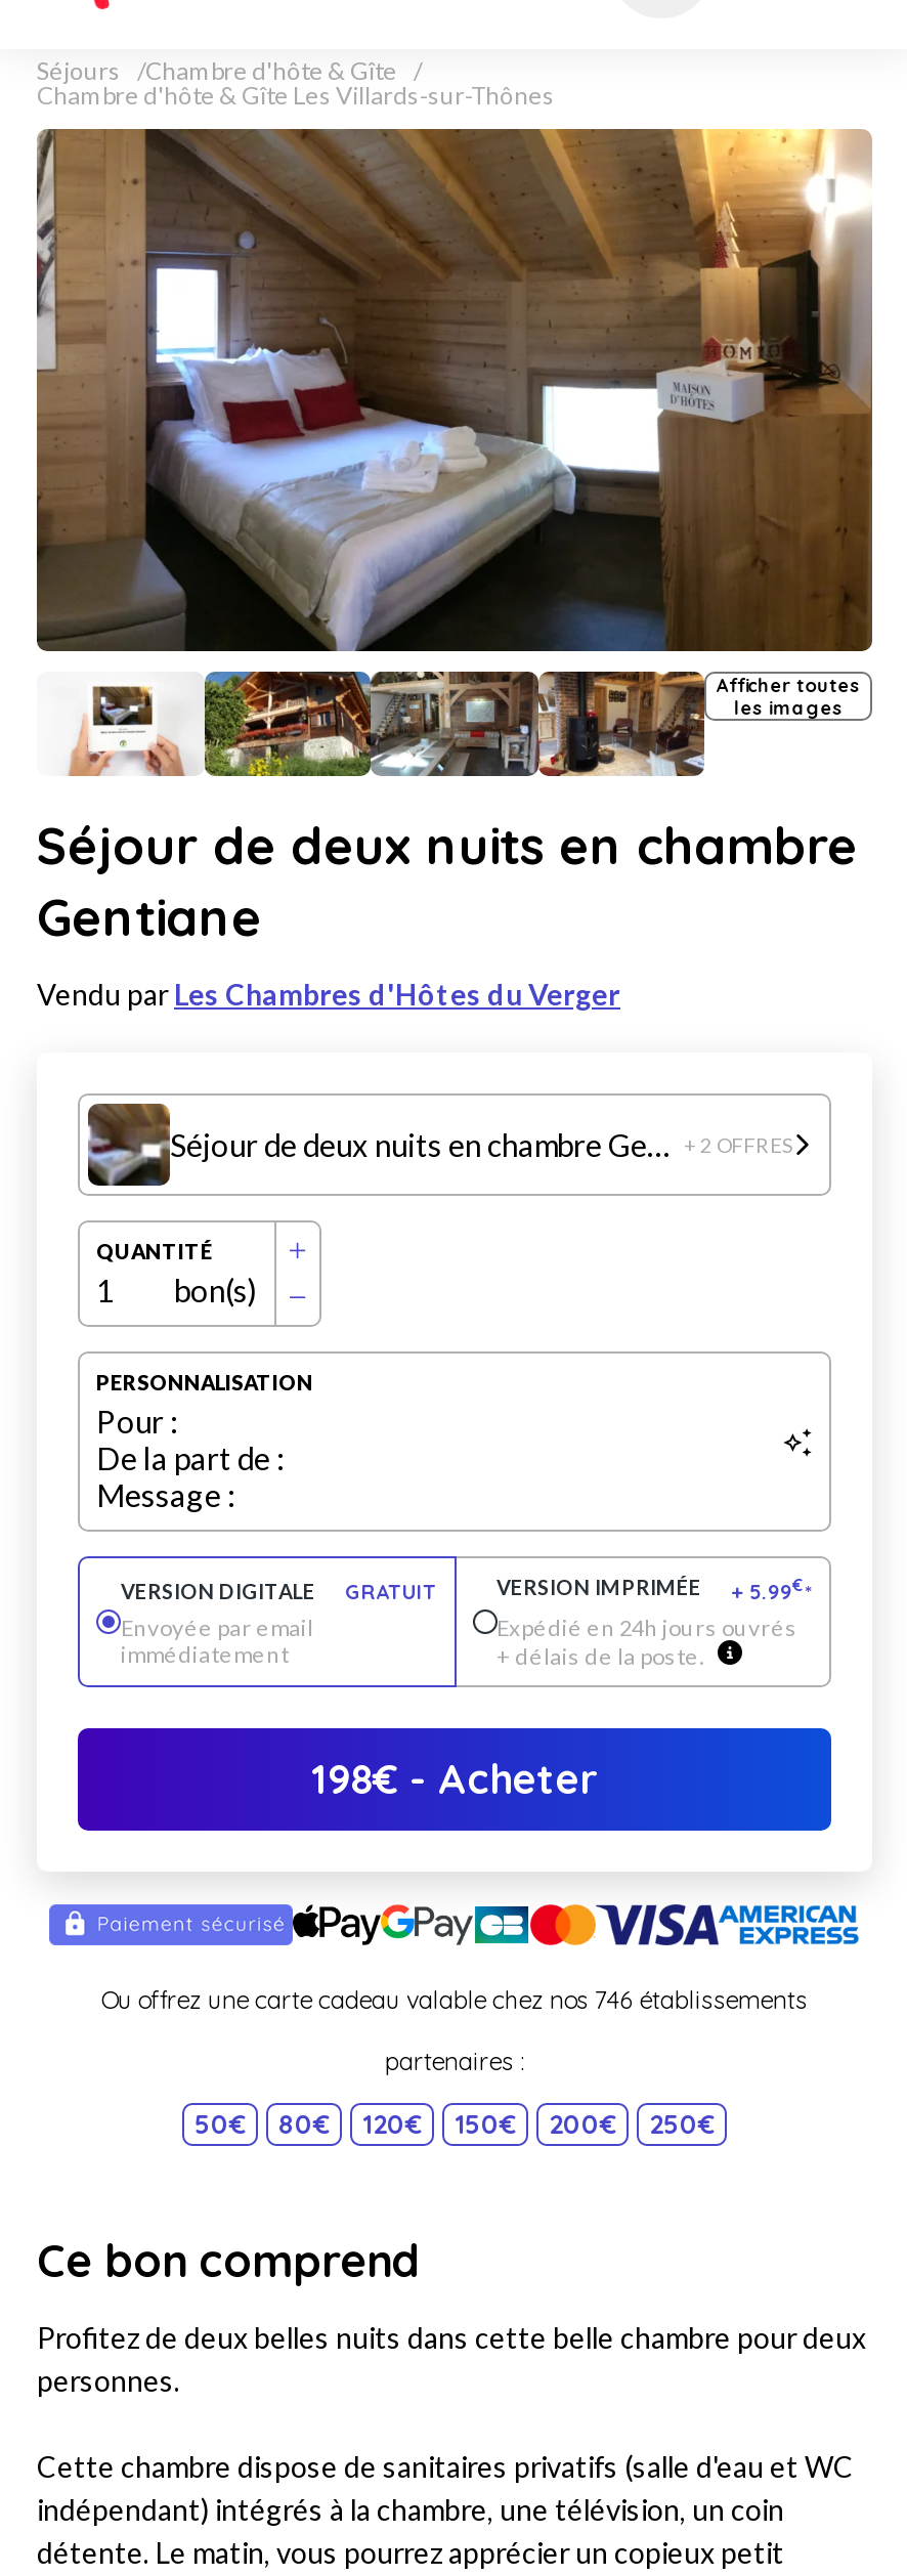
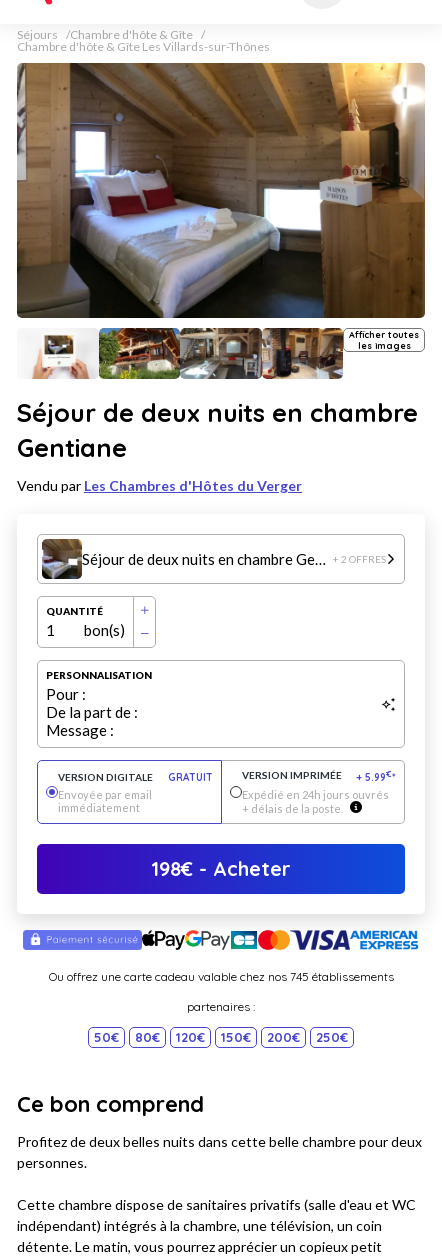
- Ou offrez une carte cadeau valable chez nos 746 établissements
+ Ou offrez une carte cadeau valable chez nos 745 établissements
